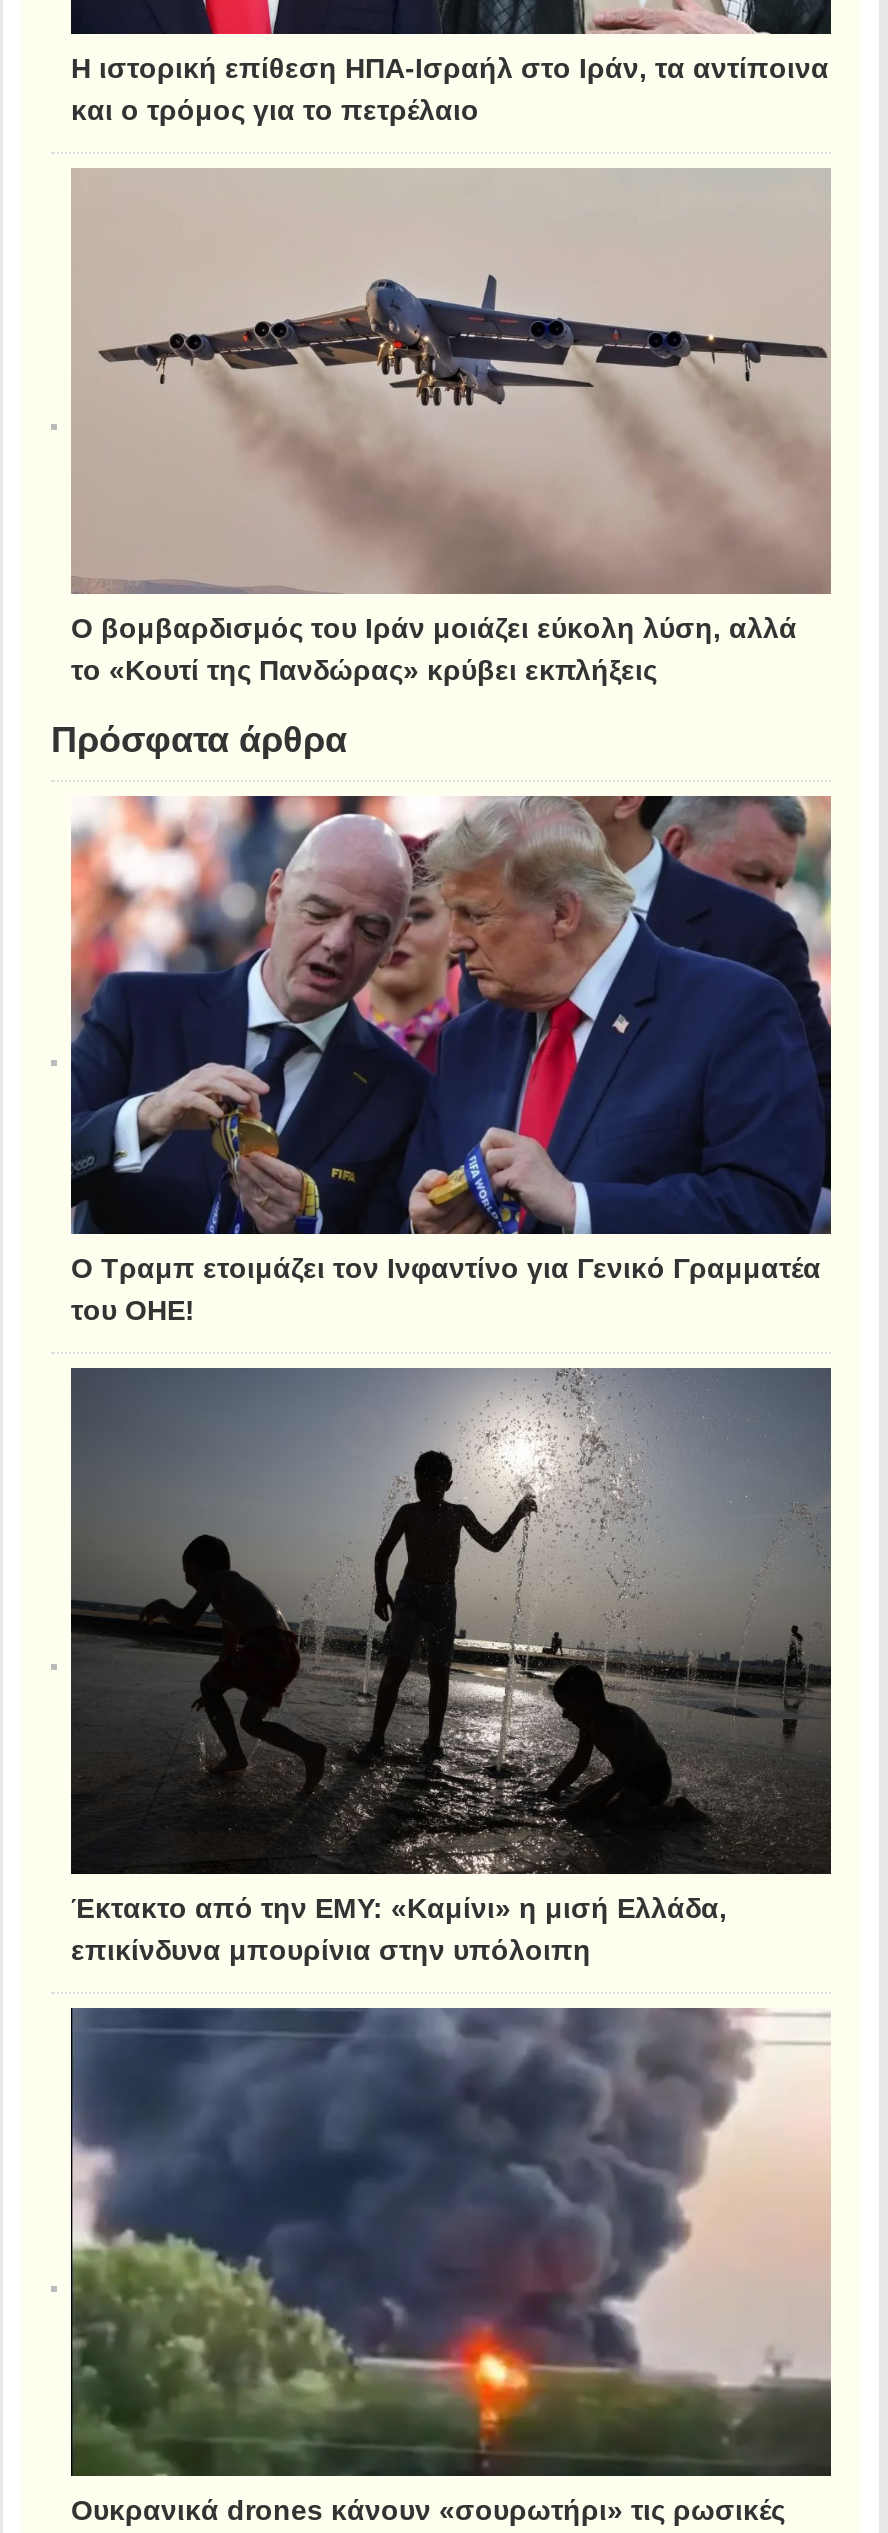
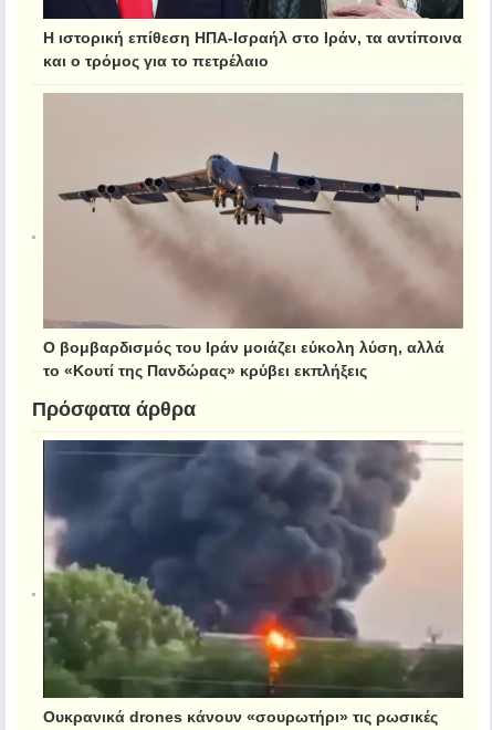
- [image]
- Ο Τραμπ ετοιμάζει τον Ινφαντίνο για Γενικό Γραμματέα
- του ΟΗΕ!

- [image]
- Έκτακτο από την ΕΜΥ: «Καμίνι» η μισή Ελλάδα,
- επικίνδυνα μπουρίνια στην υπόλοιπη
